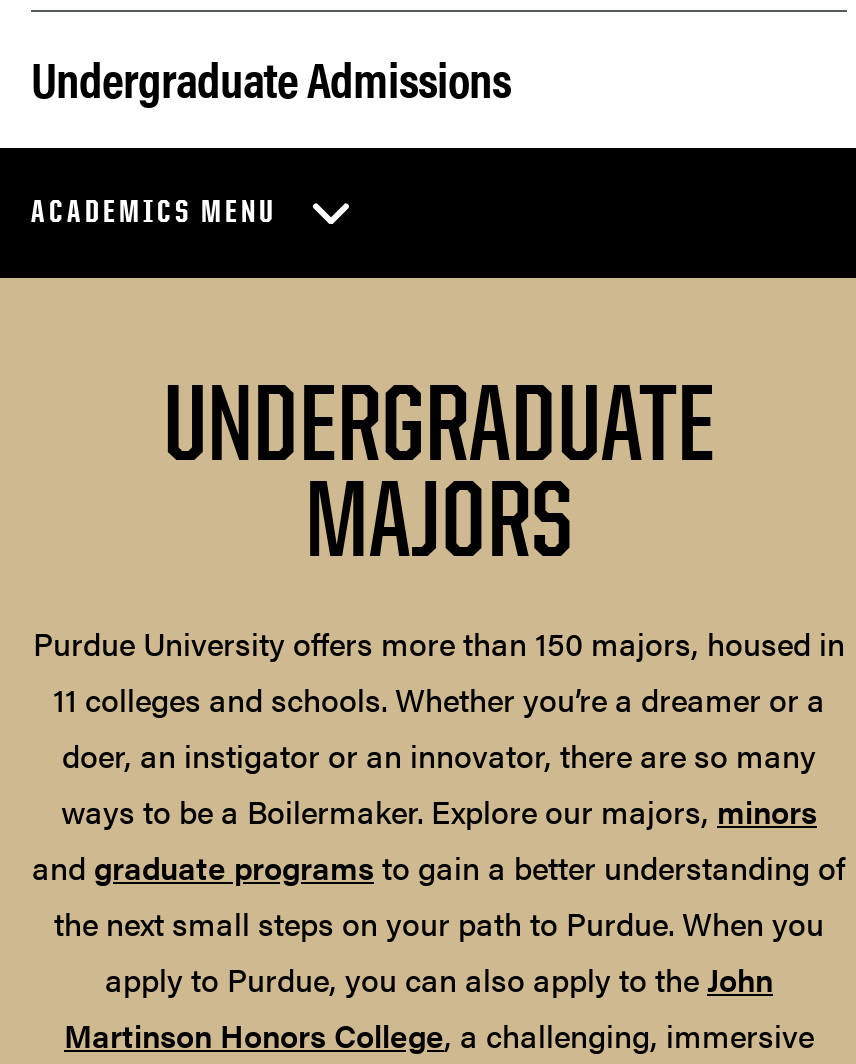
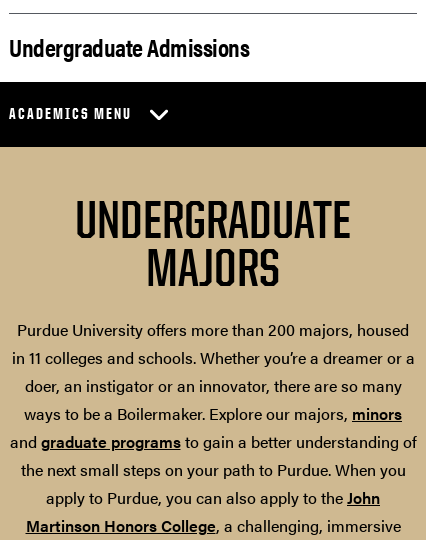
- Purdue University offers more than 150 majors, housed in
- 11 colleges and schools. Whether you’re a dreamer or a
+ Purdue University offers more than 200 majors, housed
+ in 11 colleges and schools. Whether you’re a dreamer or a
